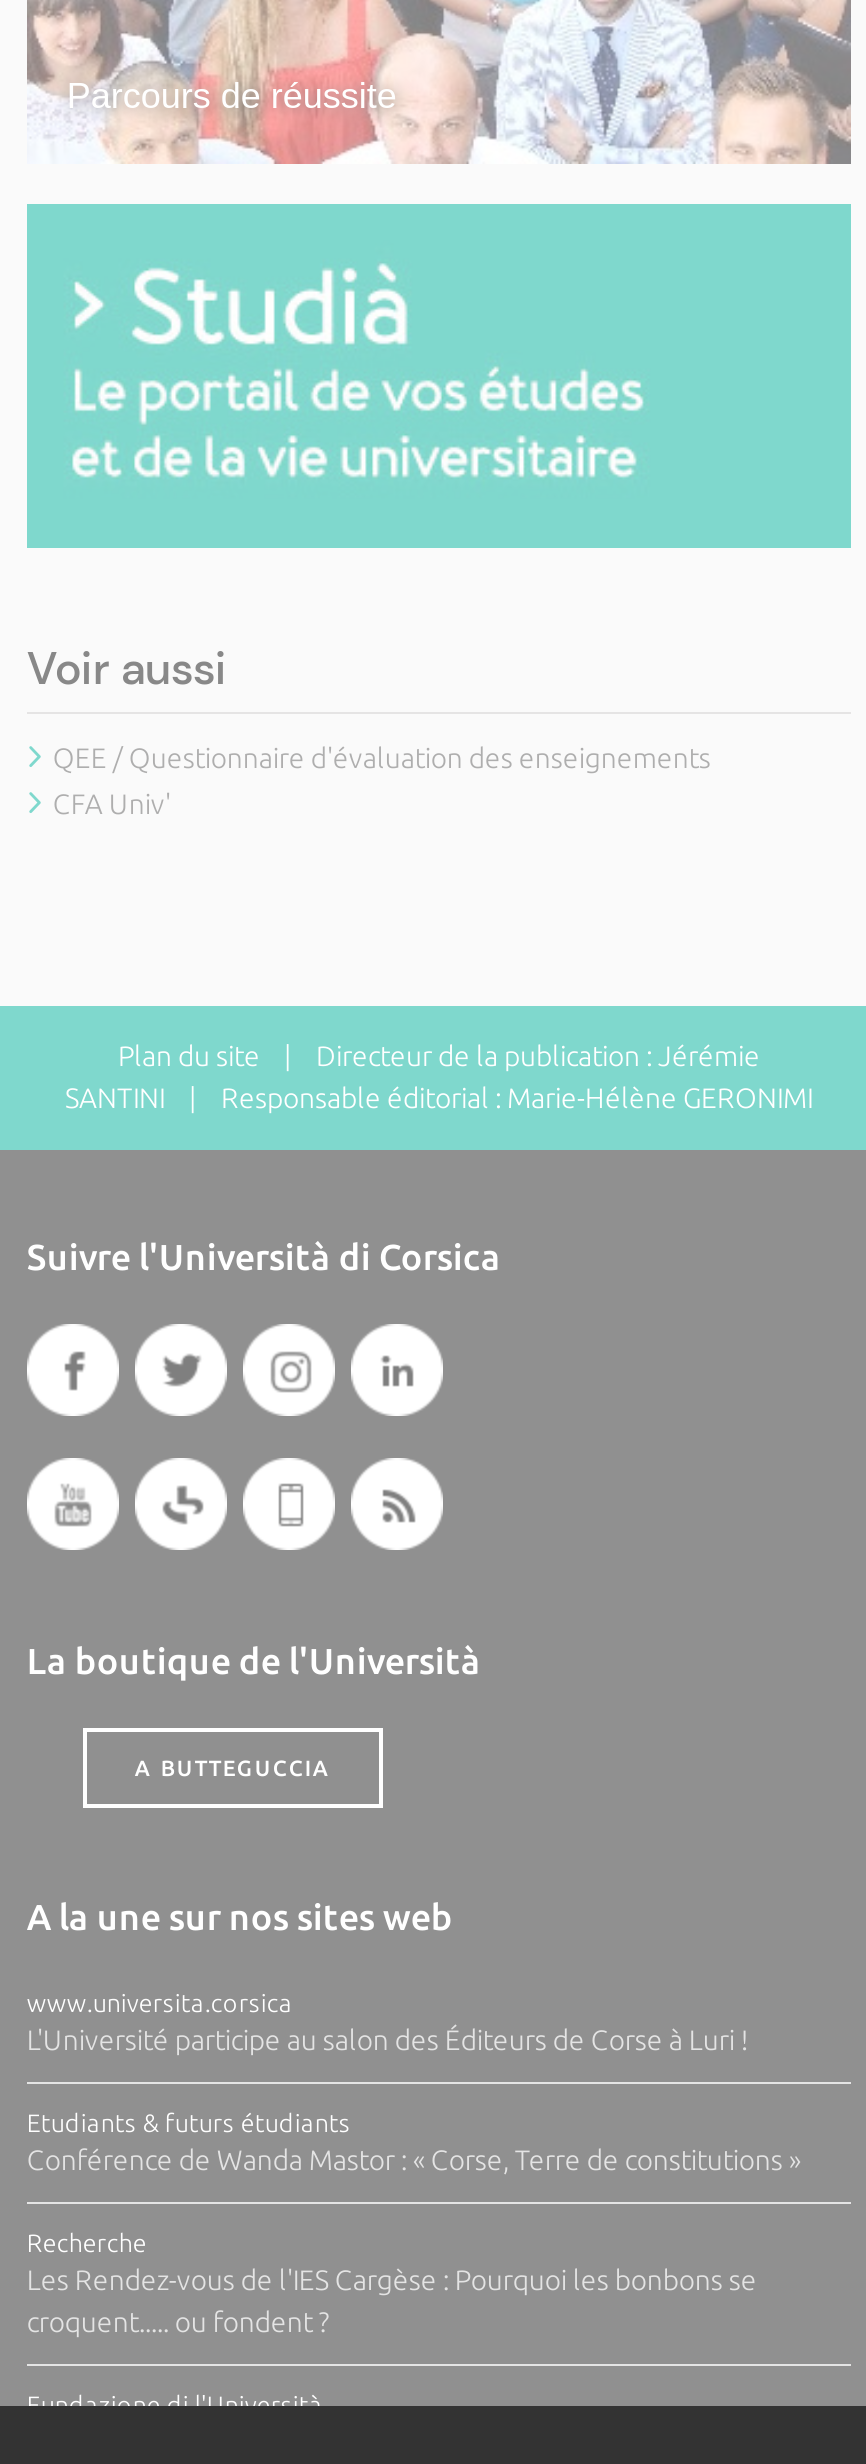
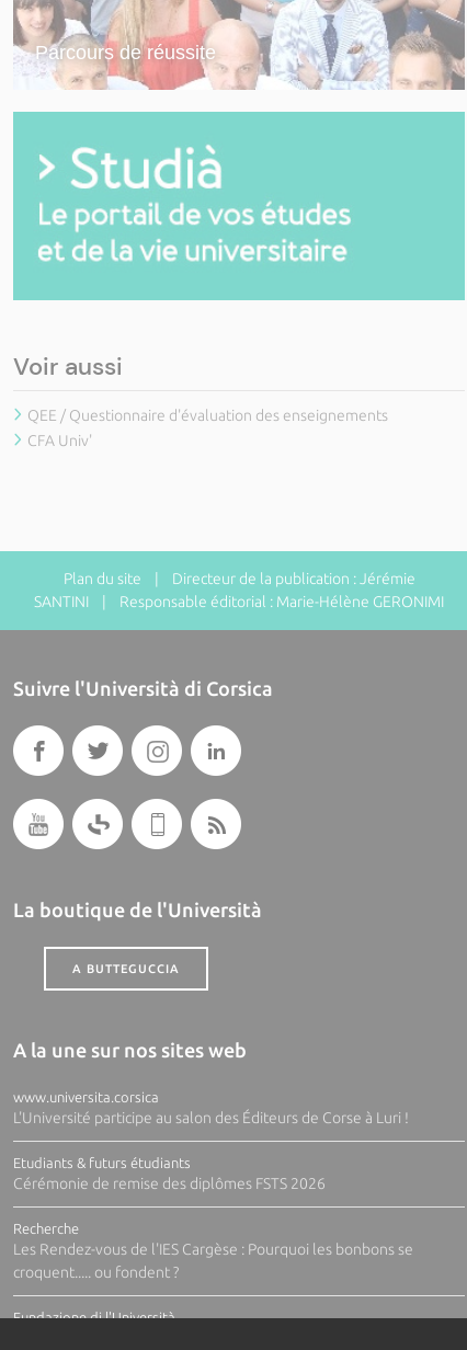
- Conférence de Wanda Mastor : « Corse, Terre de constitutions »
+ Cérémonie de remise des diplômes FSTS 2026
